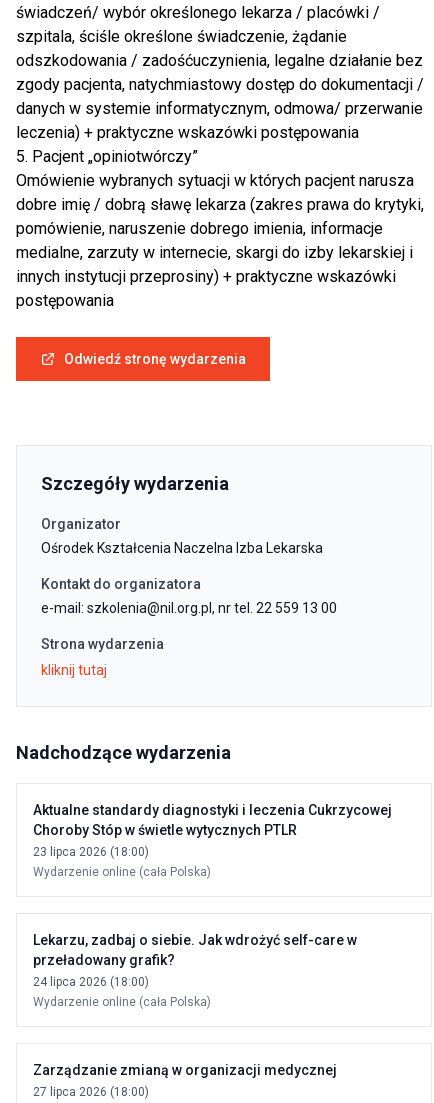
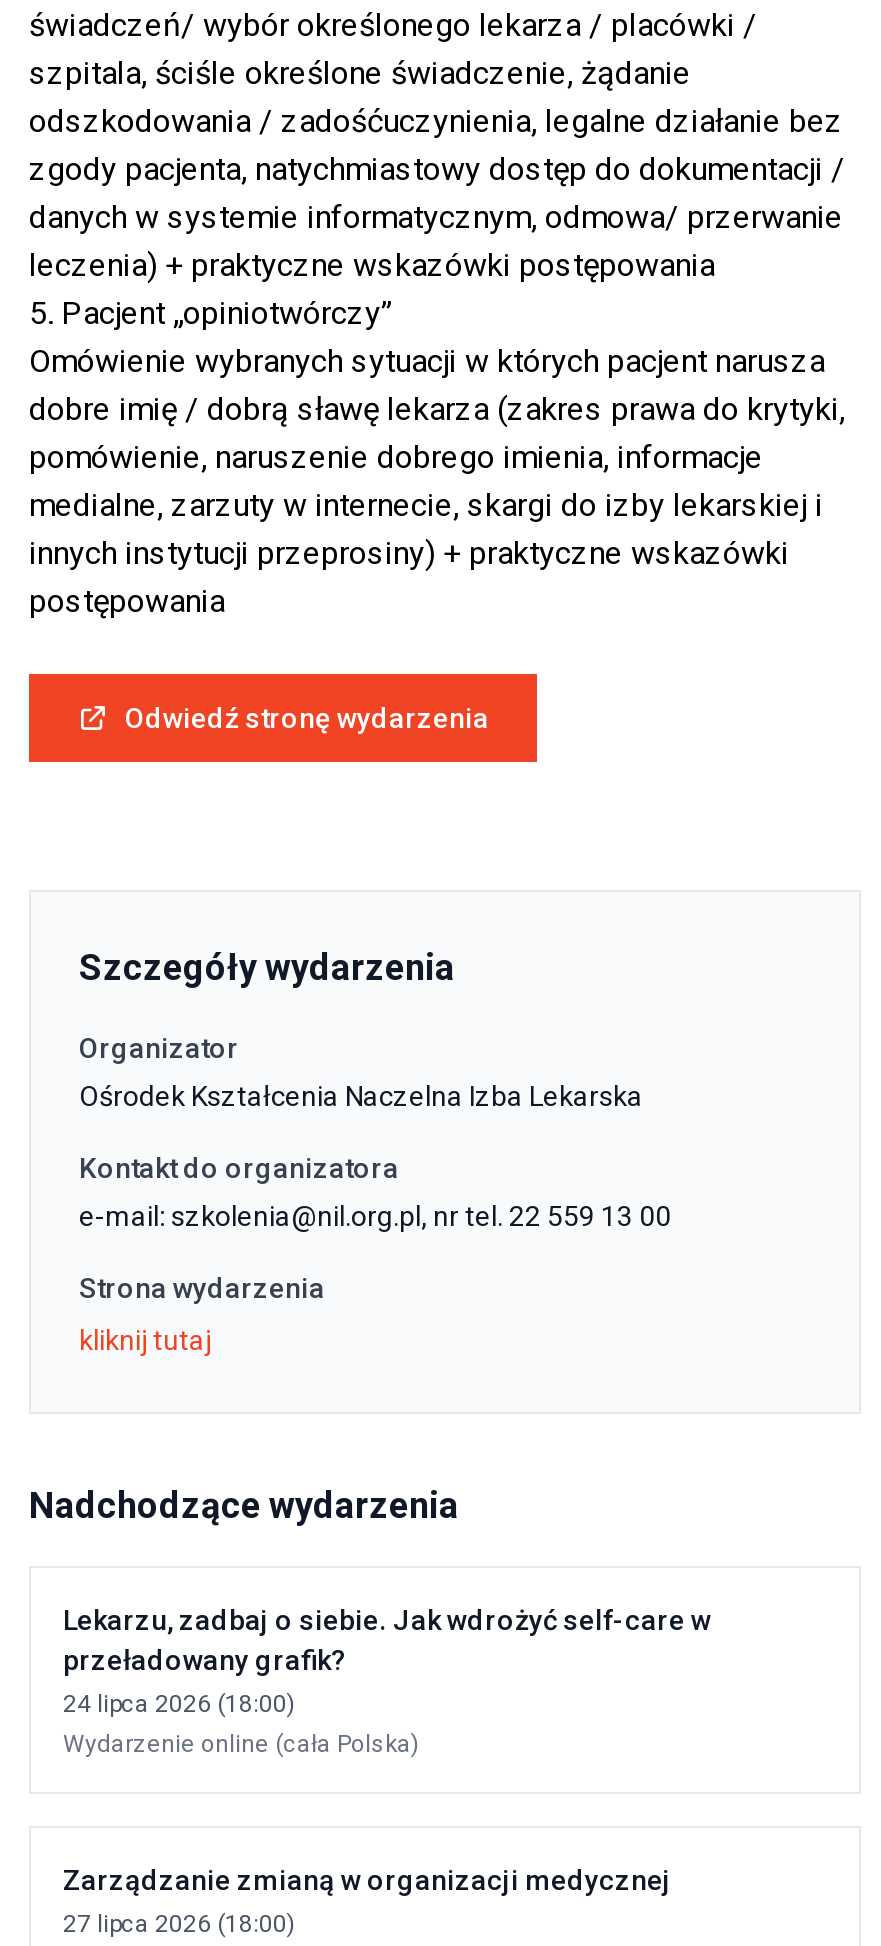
- Aktualne standardy diagnostyki i leczenia Cukrzycowej
- Choroby Stóp w świetle wytycznych PTLR
- 23 lipca 2026 (18:00)
- Wydarzenie online (cała Polska)
